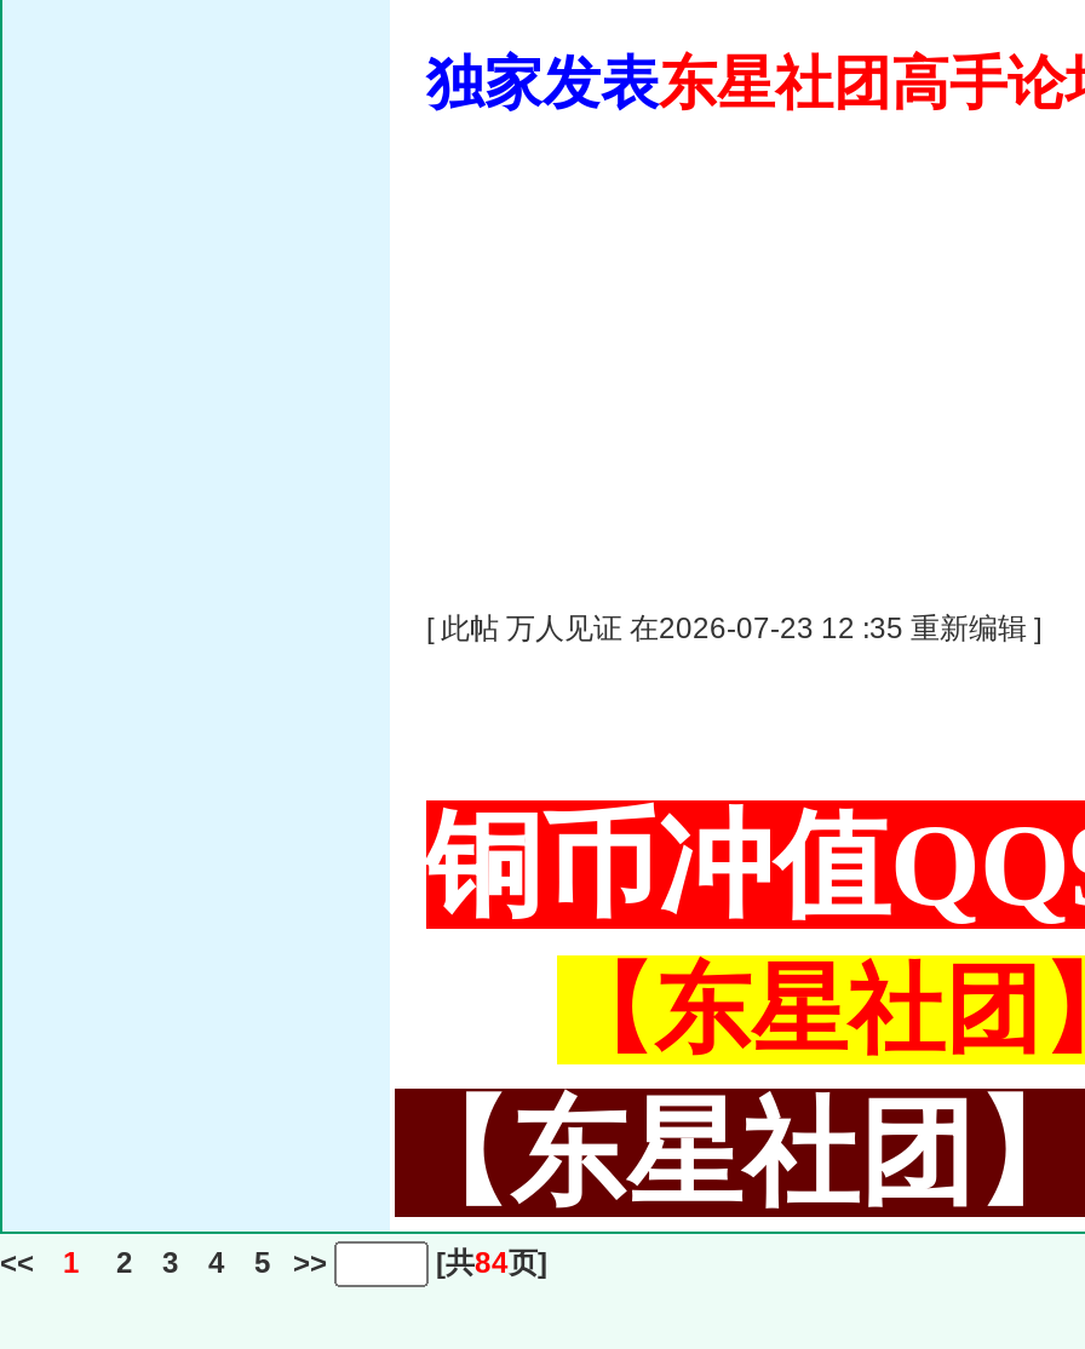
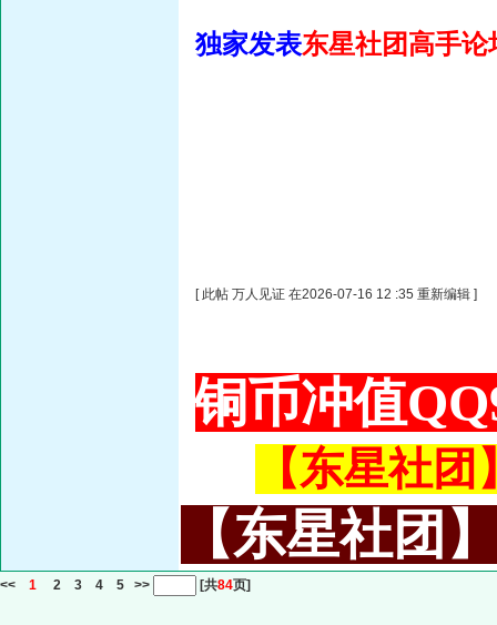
- [ 此帖 万人见证 在2026-07-23 12 :35 重新编辑 ]
+ [ 此帖 万人见证 在2026-07-16 12 :35 重新编辑 ]
